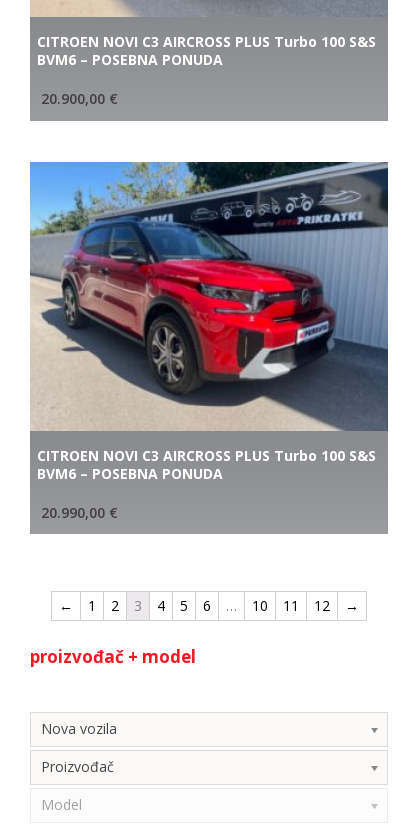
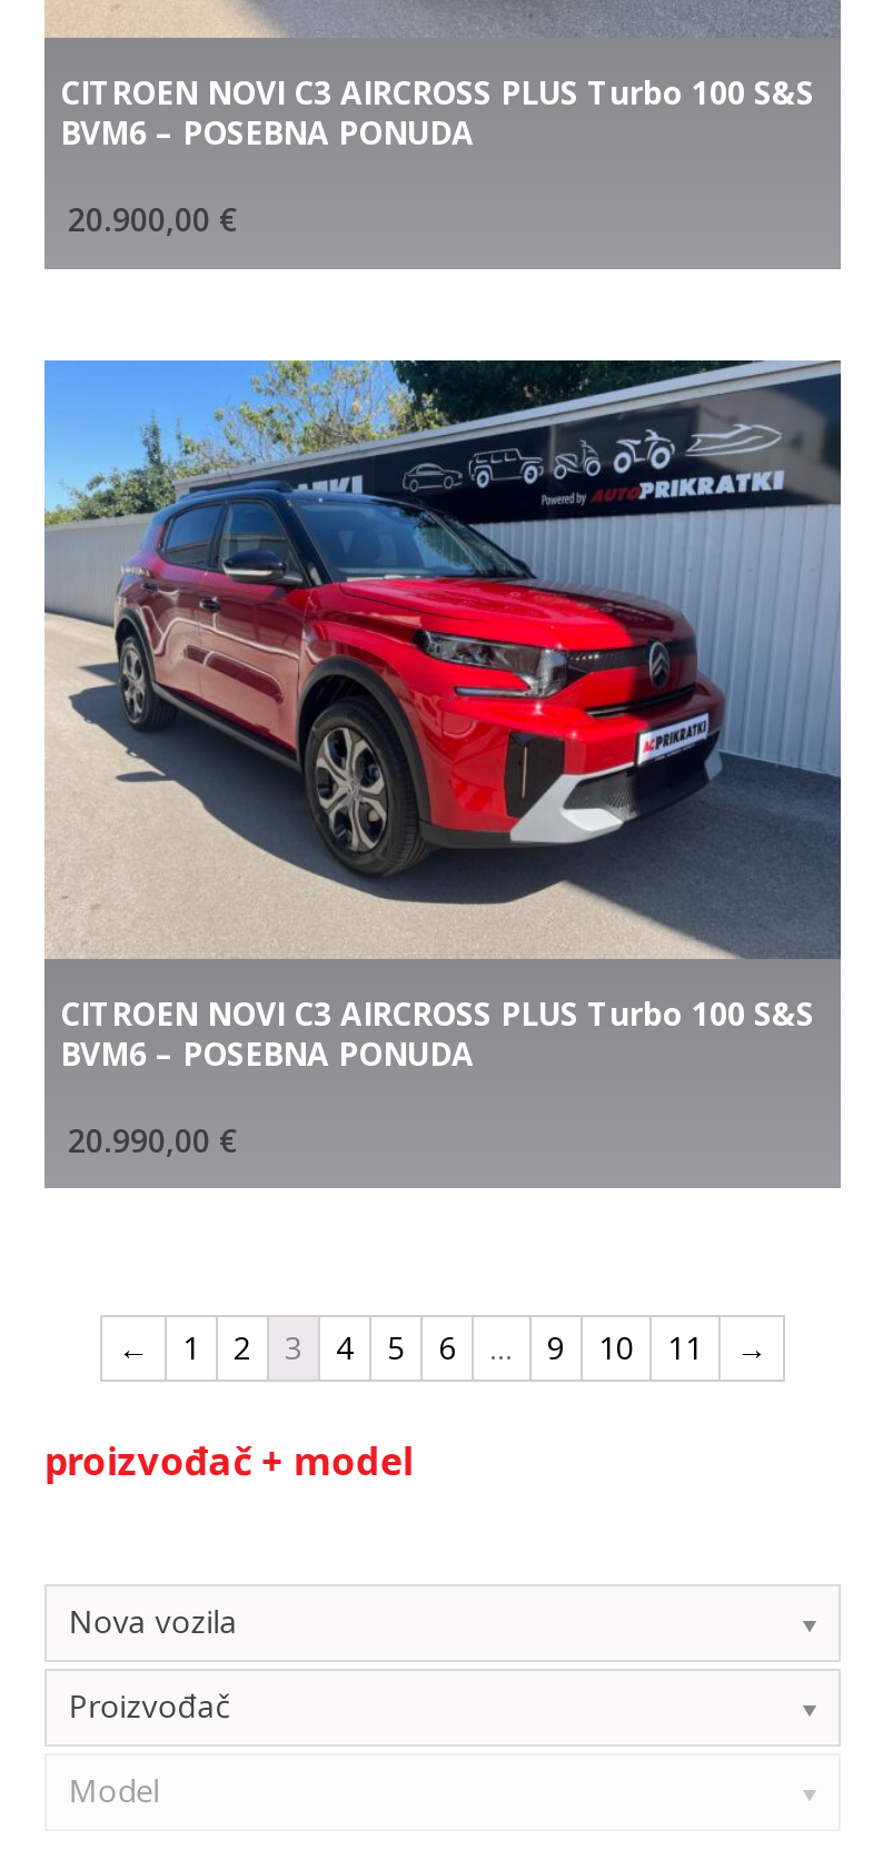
- 12

+ 9
